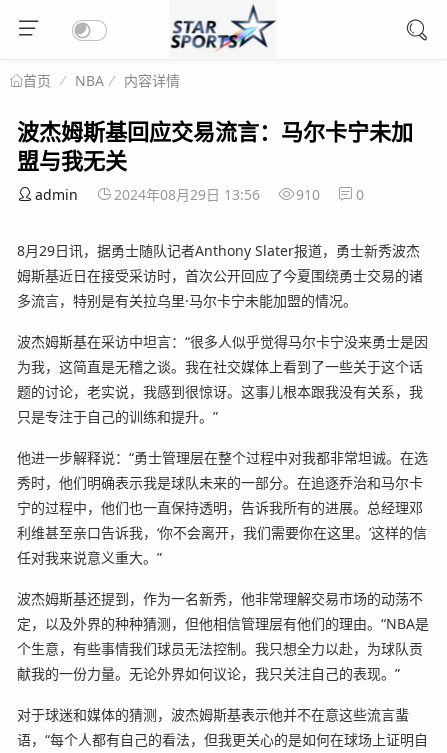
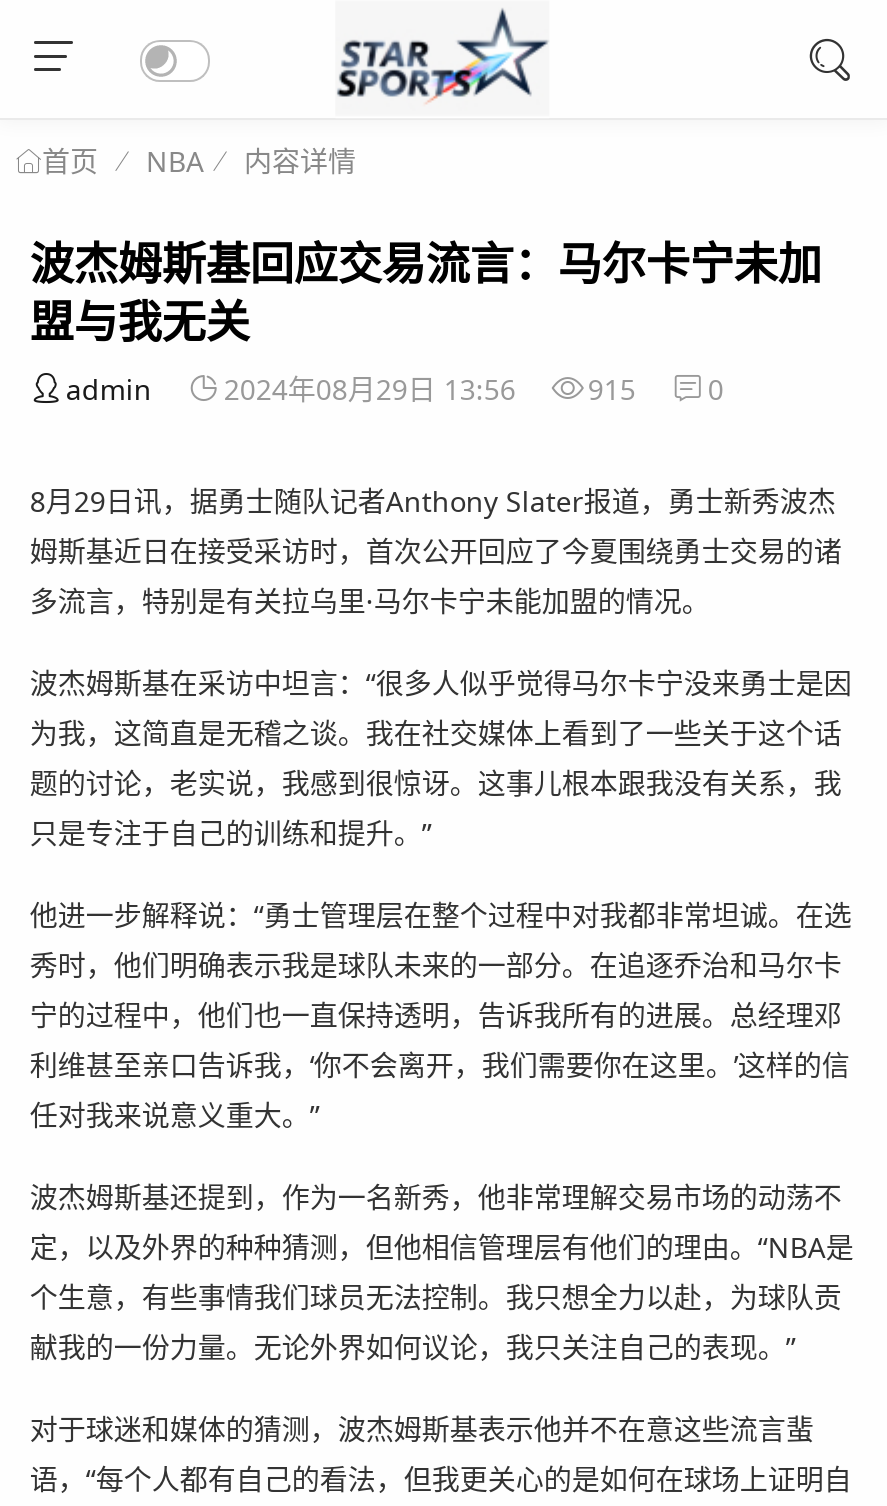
- admin 2024年08月29日 13:56 910 0
+ admin 2024年08月29日 13:56 915 0
